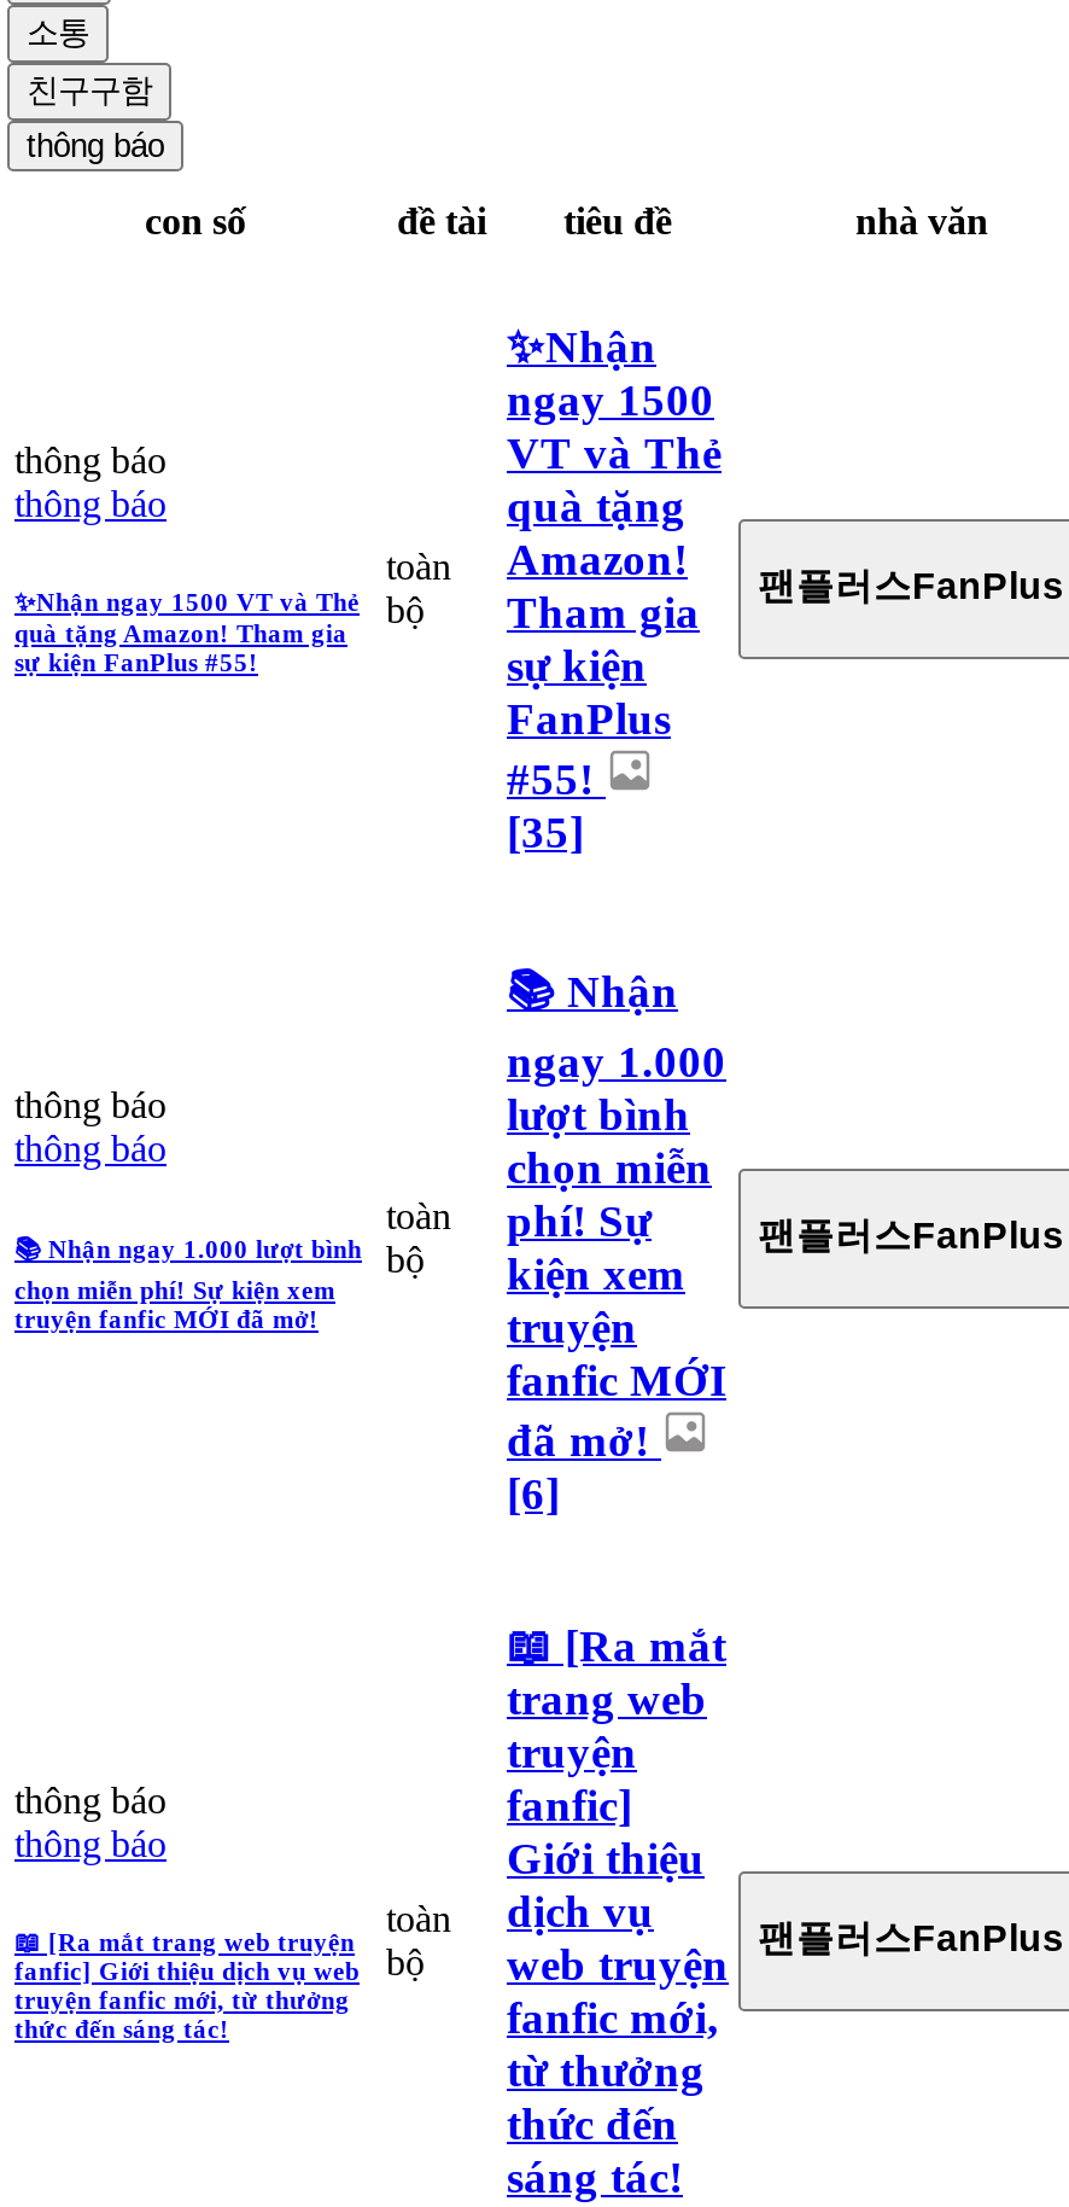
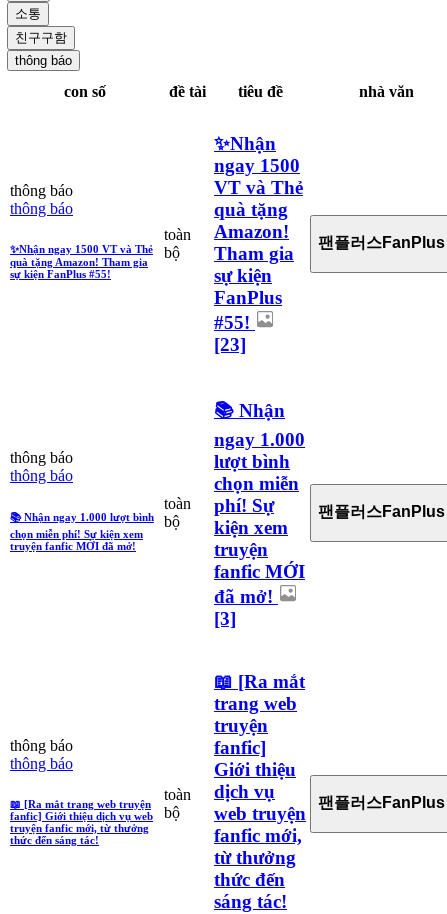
- [35]
+ [23]

- [6]
+ [3]
